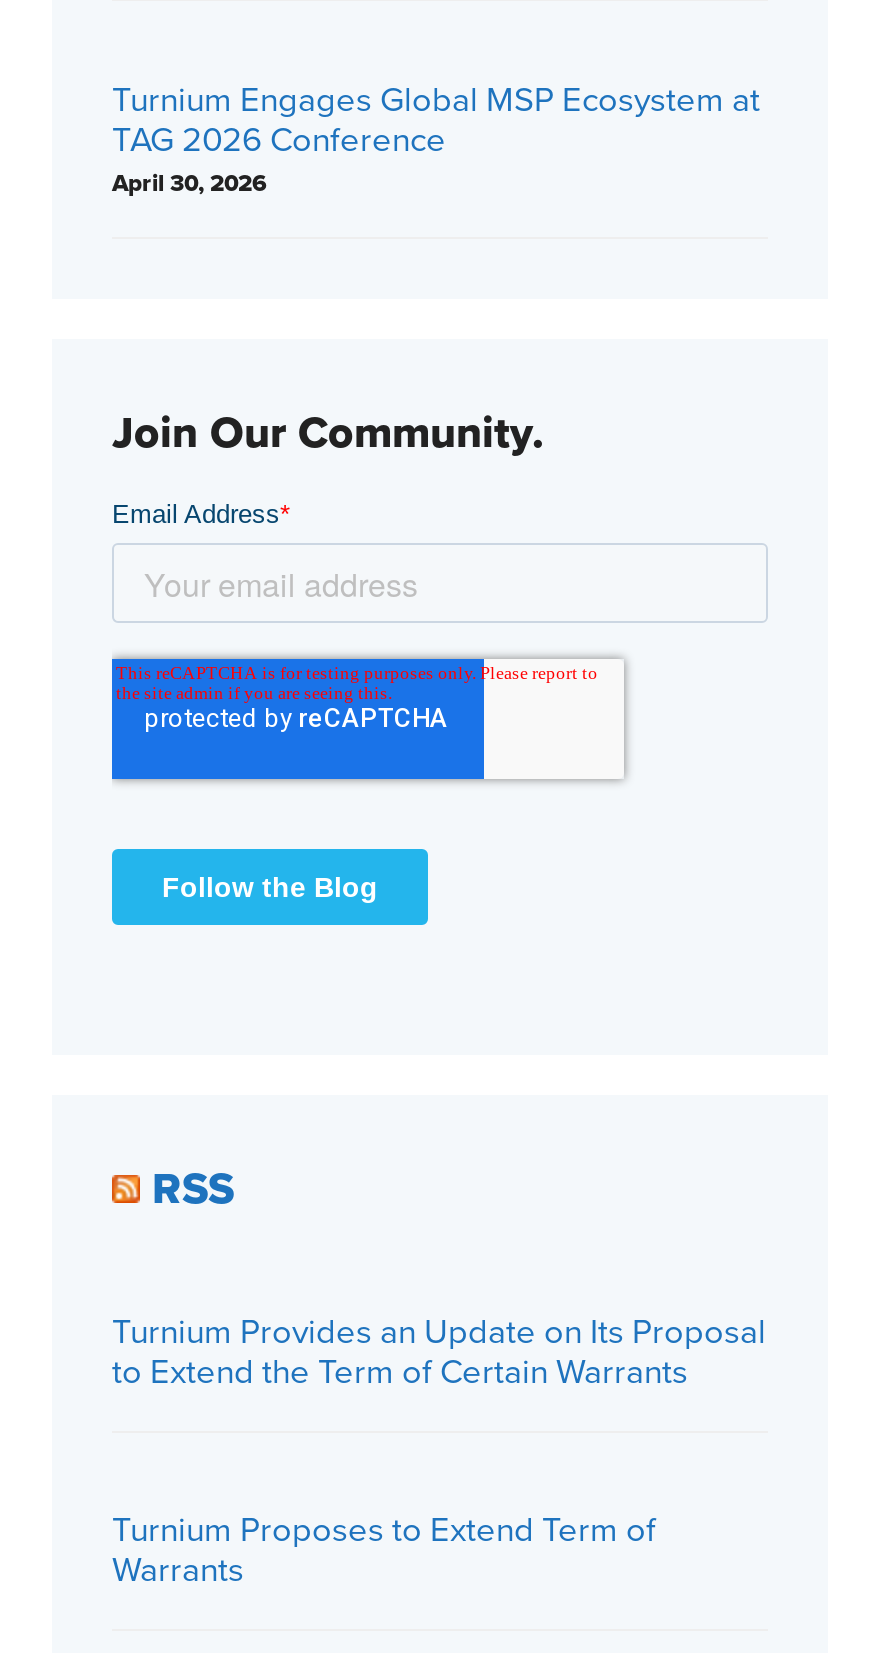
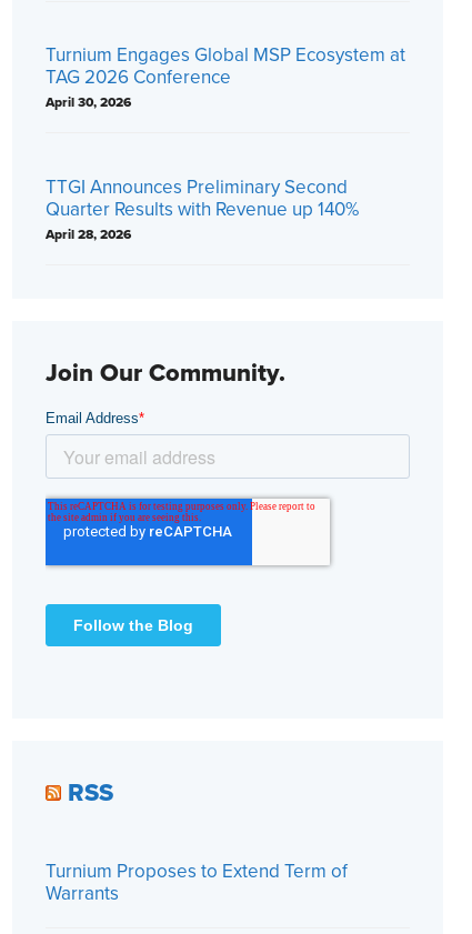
+ TTGI Announces Preliminary Second
+ Quarter Results with Revenue up 140%
+ April 28, 2026

moved down: [image] | Join Our Community. | RSS

- Turnium Provides an Update on Its Proposal
- to Extend the Term of Certain Warrants
